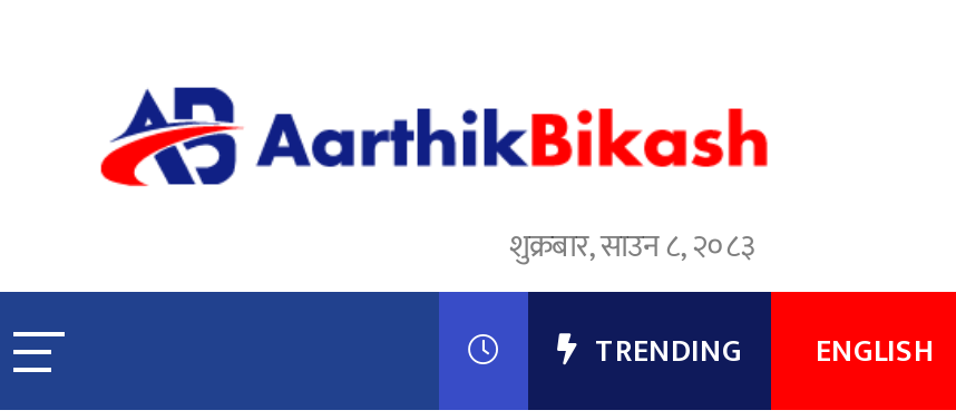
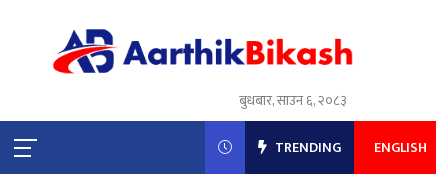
- शुक्रबार, साउन ८, २०८३
+ बुधबार, साउन ६, २०८३
